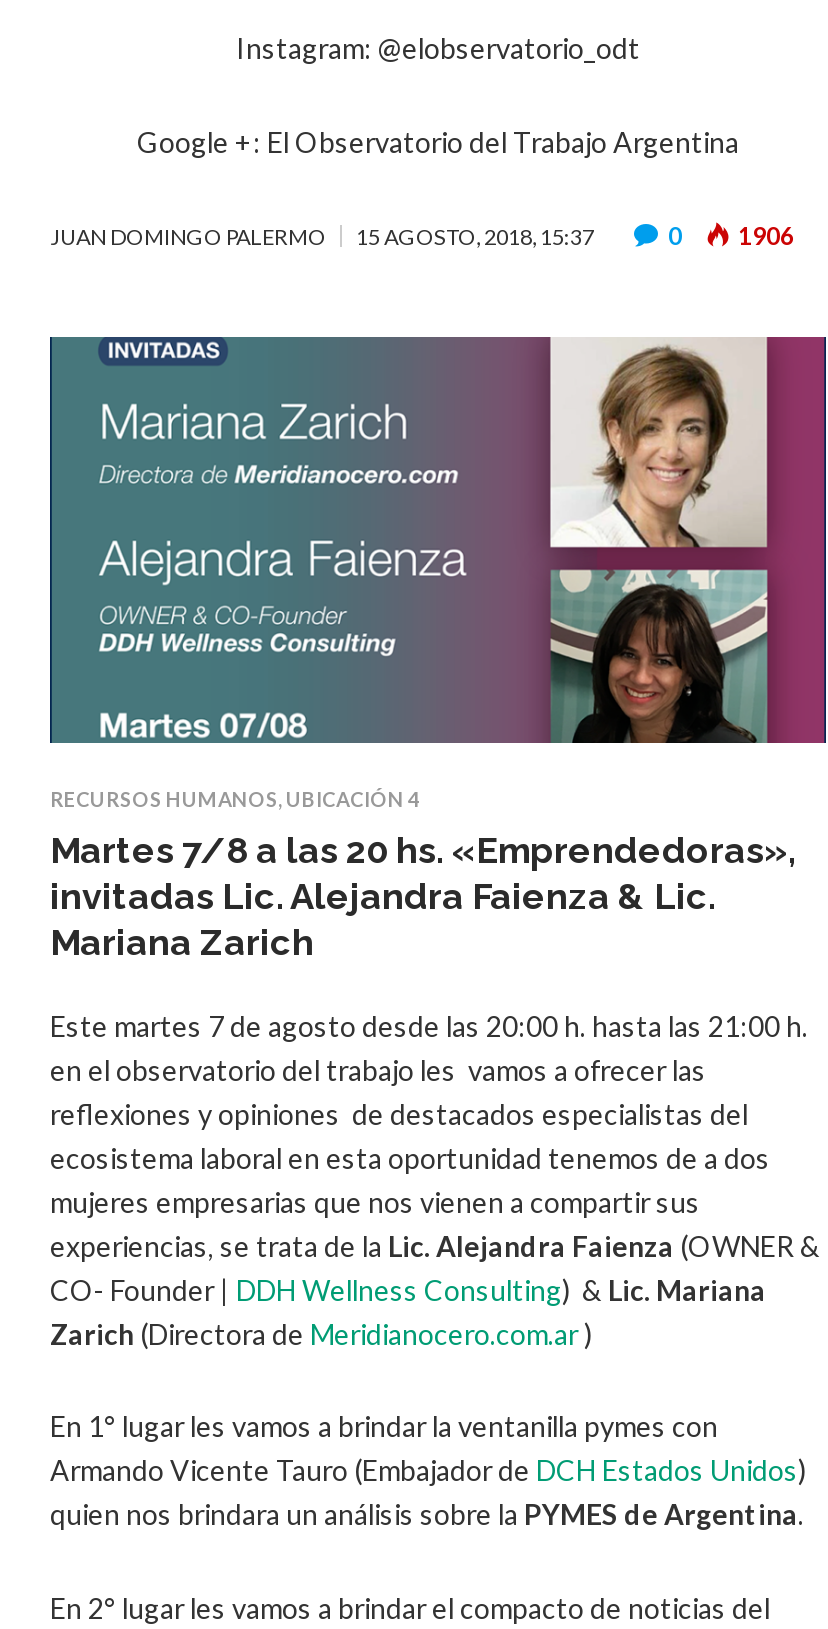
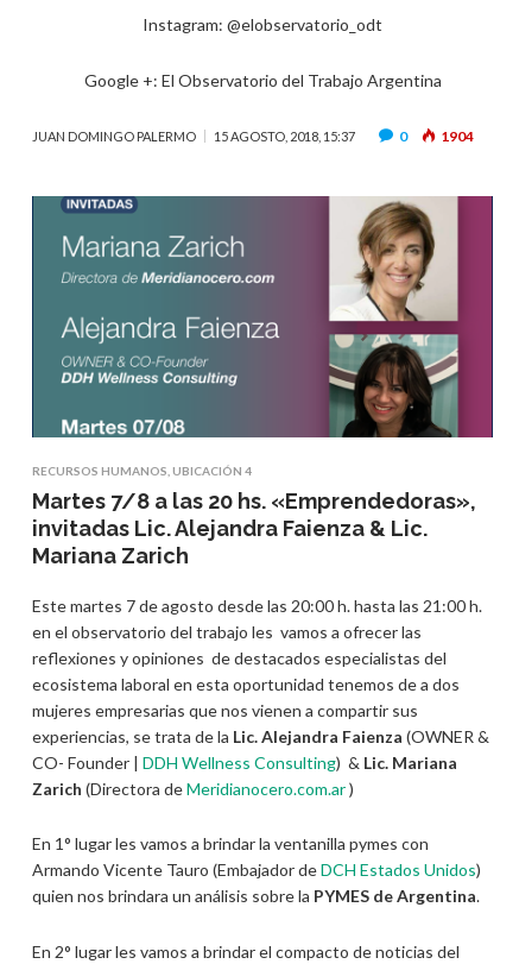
- 0 1906
+ 0 1904
